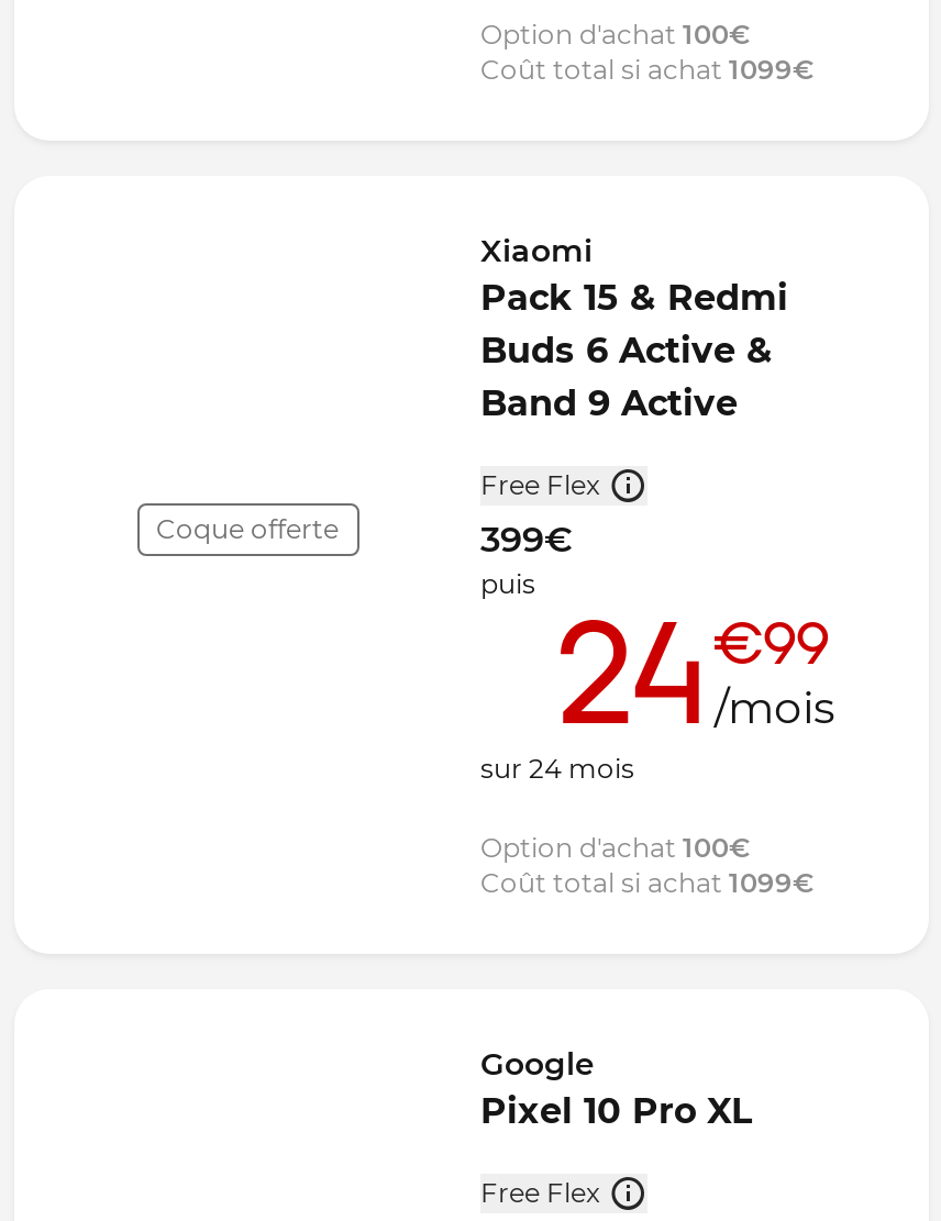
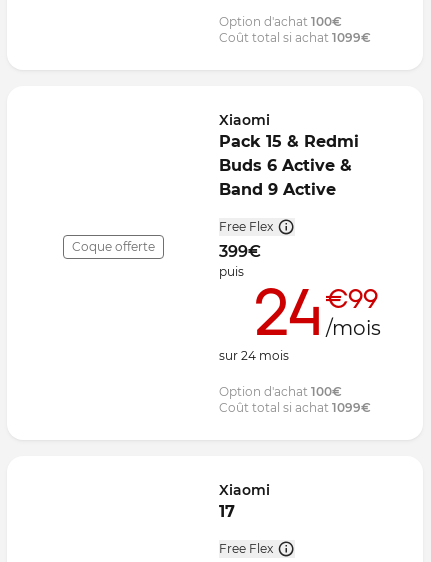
- Google
- Pixel 10 Pro XL
+ Xiaomi
+ 17
